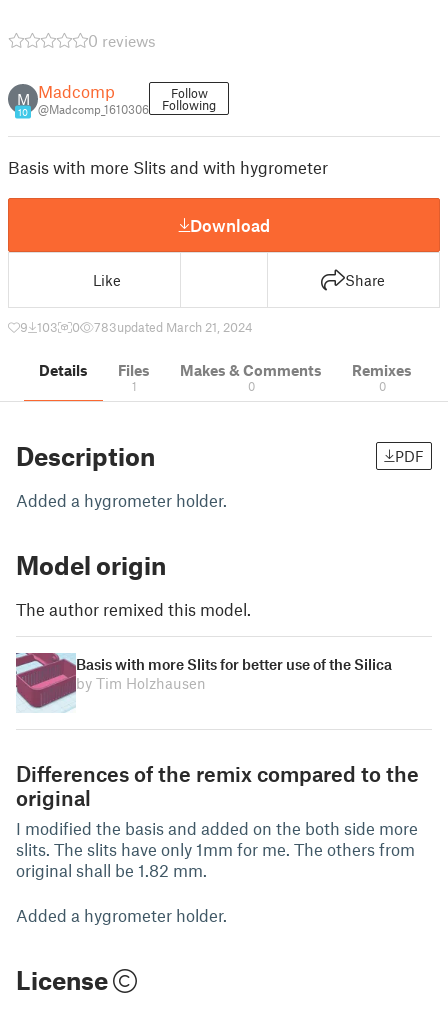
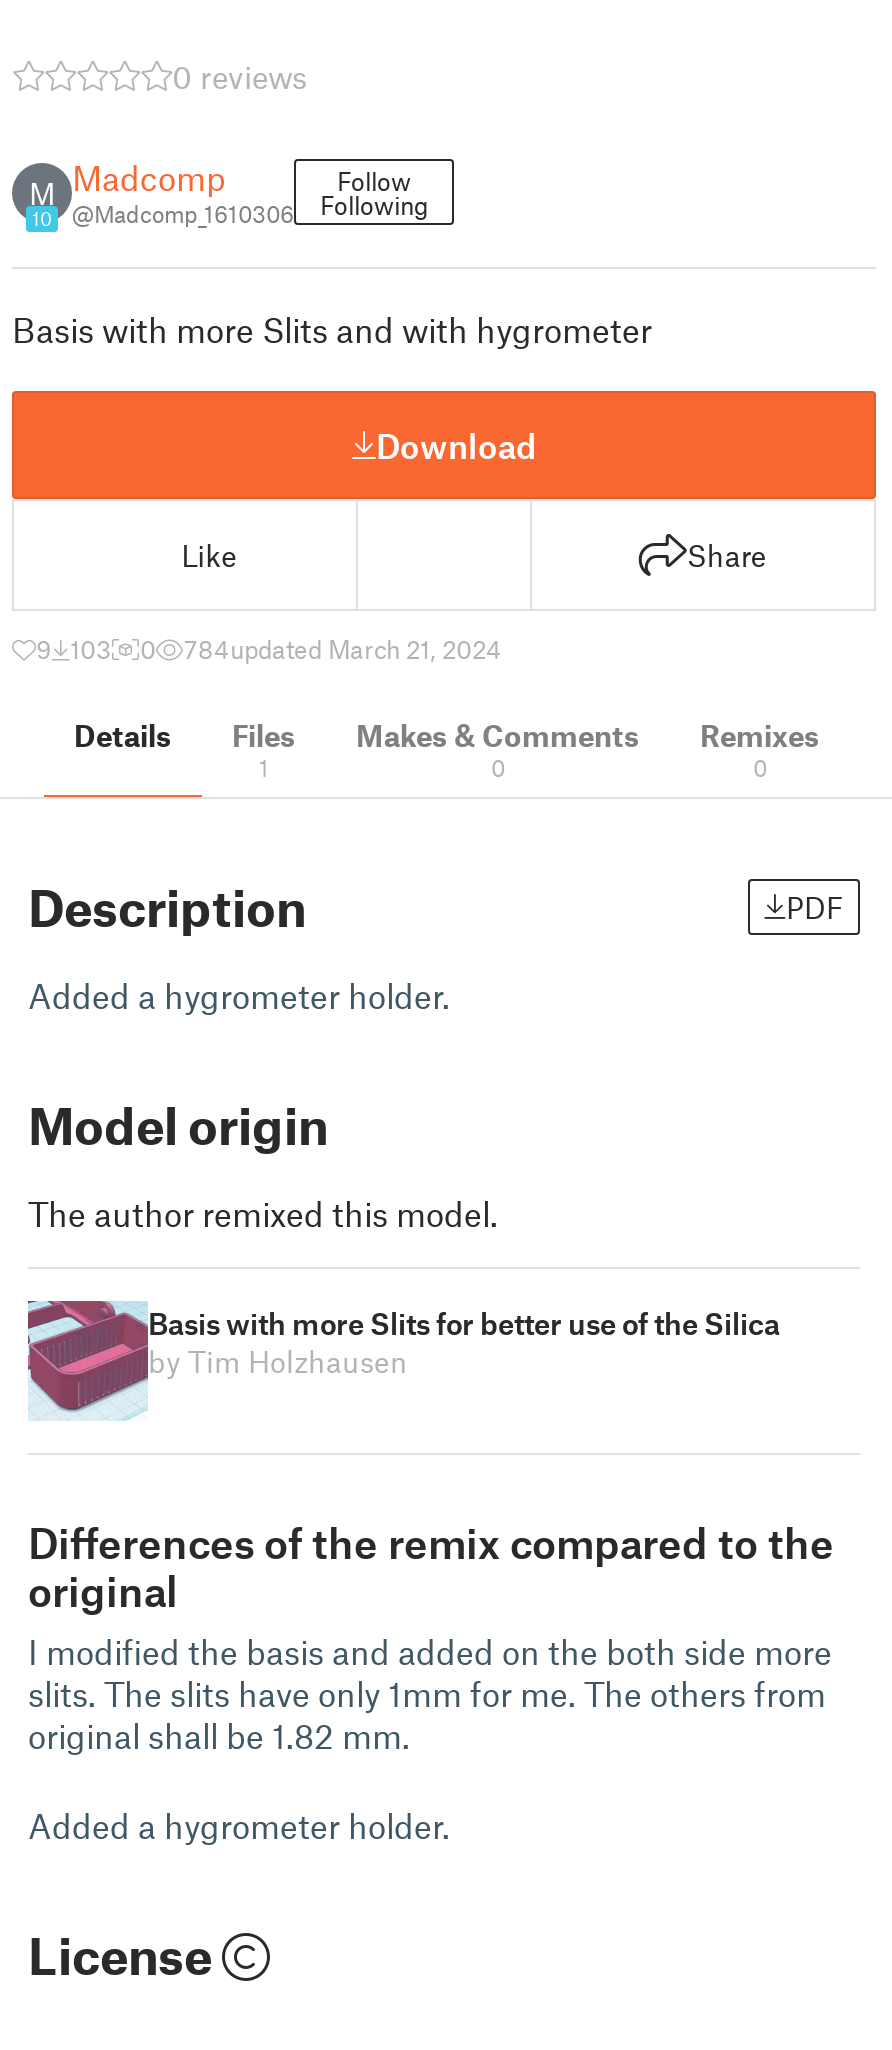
- 783updated March 21, 2024
+ 784updated March 21, 2024
